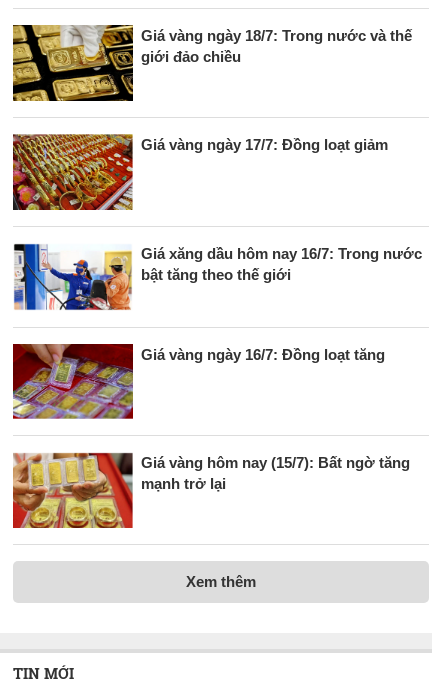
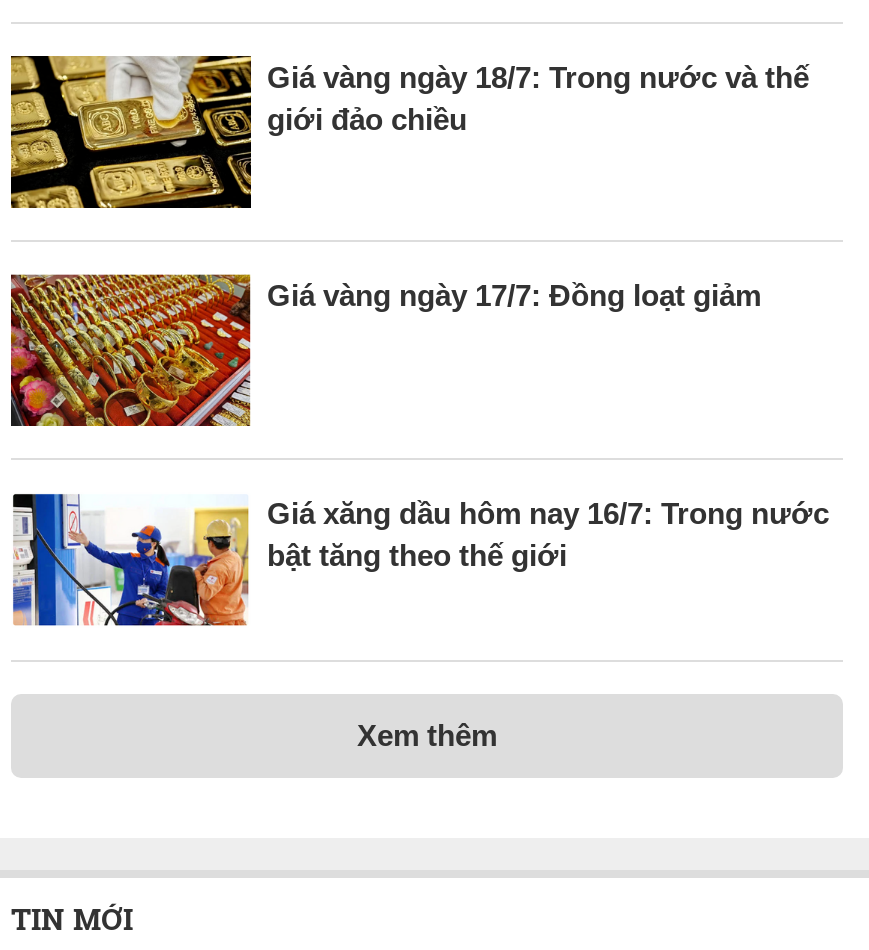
- [image]
- Giá vàng ngày 16/7: Đồng loạt tăng

- [image]
- Giá vàng hôm nay (15/7): Bất ngờ tăng
- mạnh trở lại
